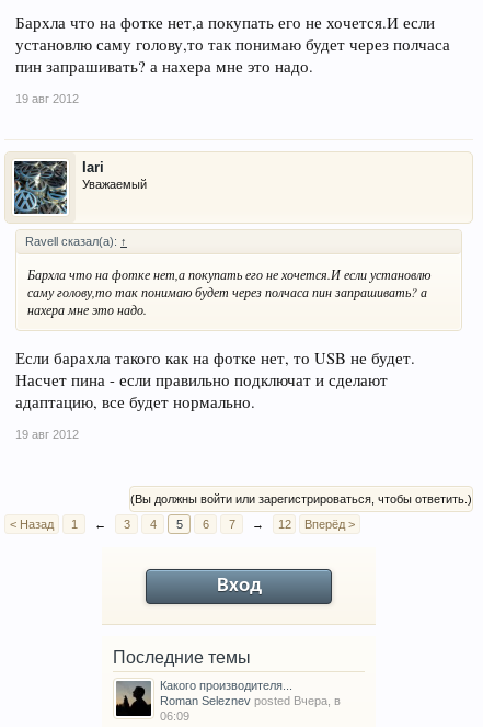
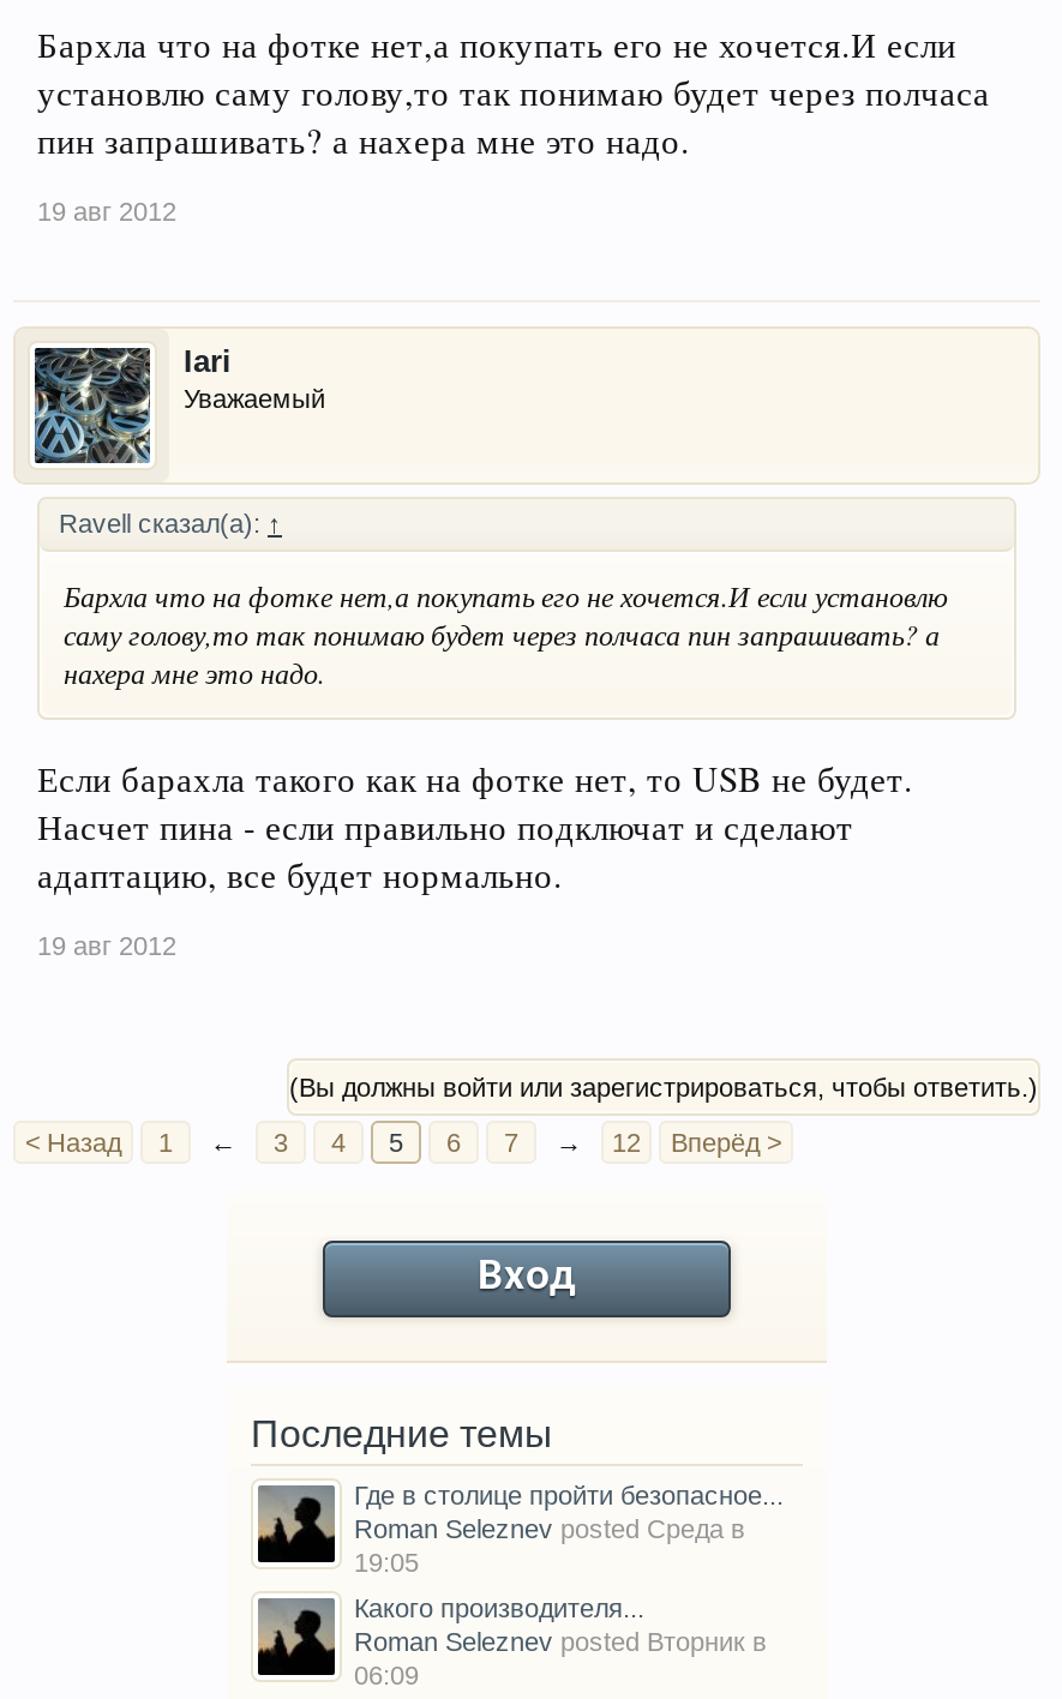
+ Где в столице пройти безопасное...
+ Roman Seleznev posted Среда в
+ 19:05

- Roman Seleznev posted Вчера, в
+ Roman Seleznev posted Вторник в
